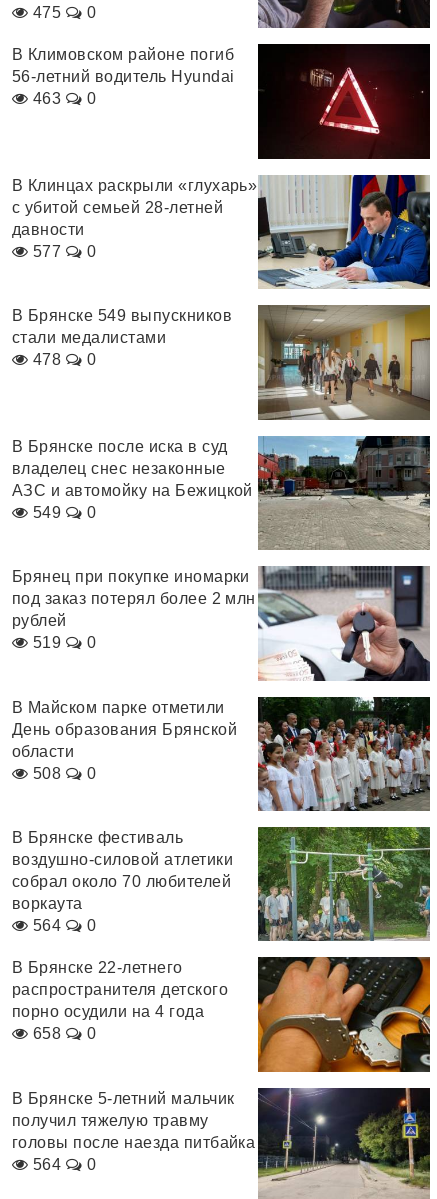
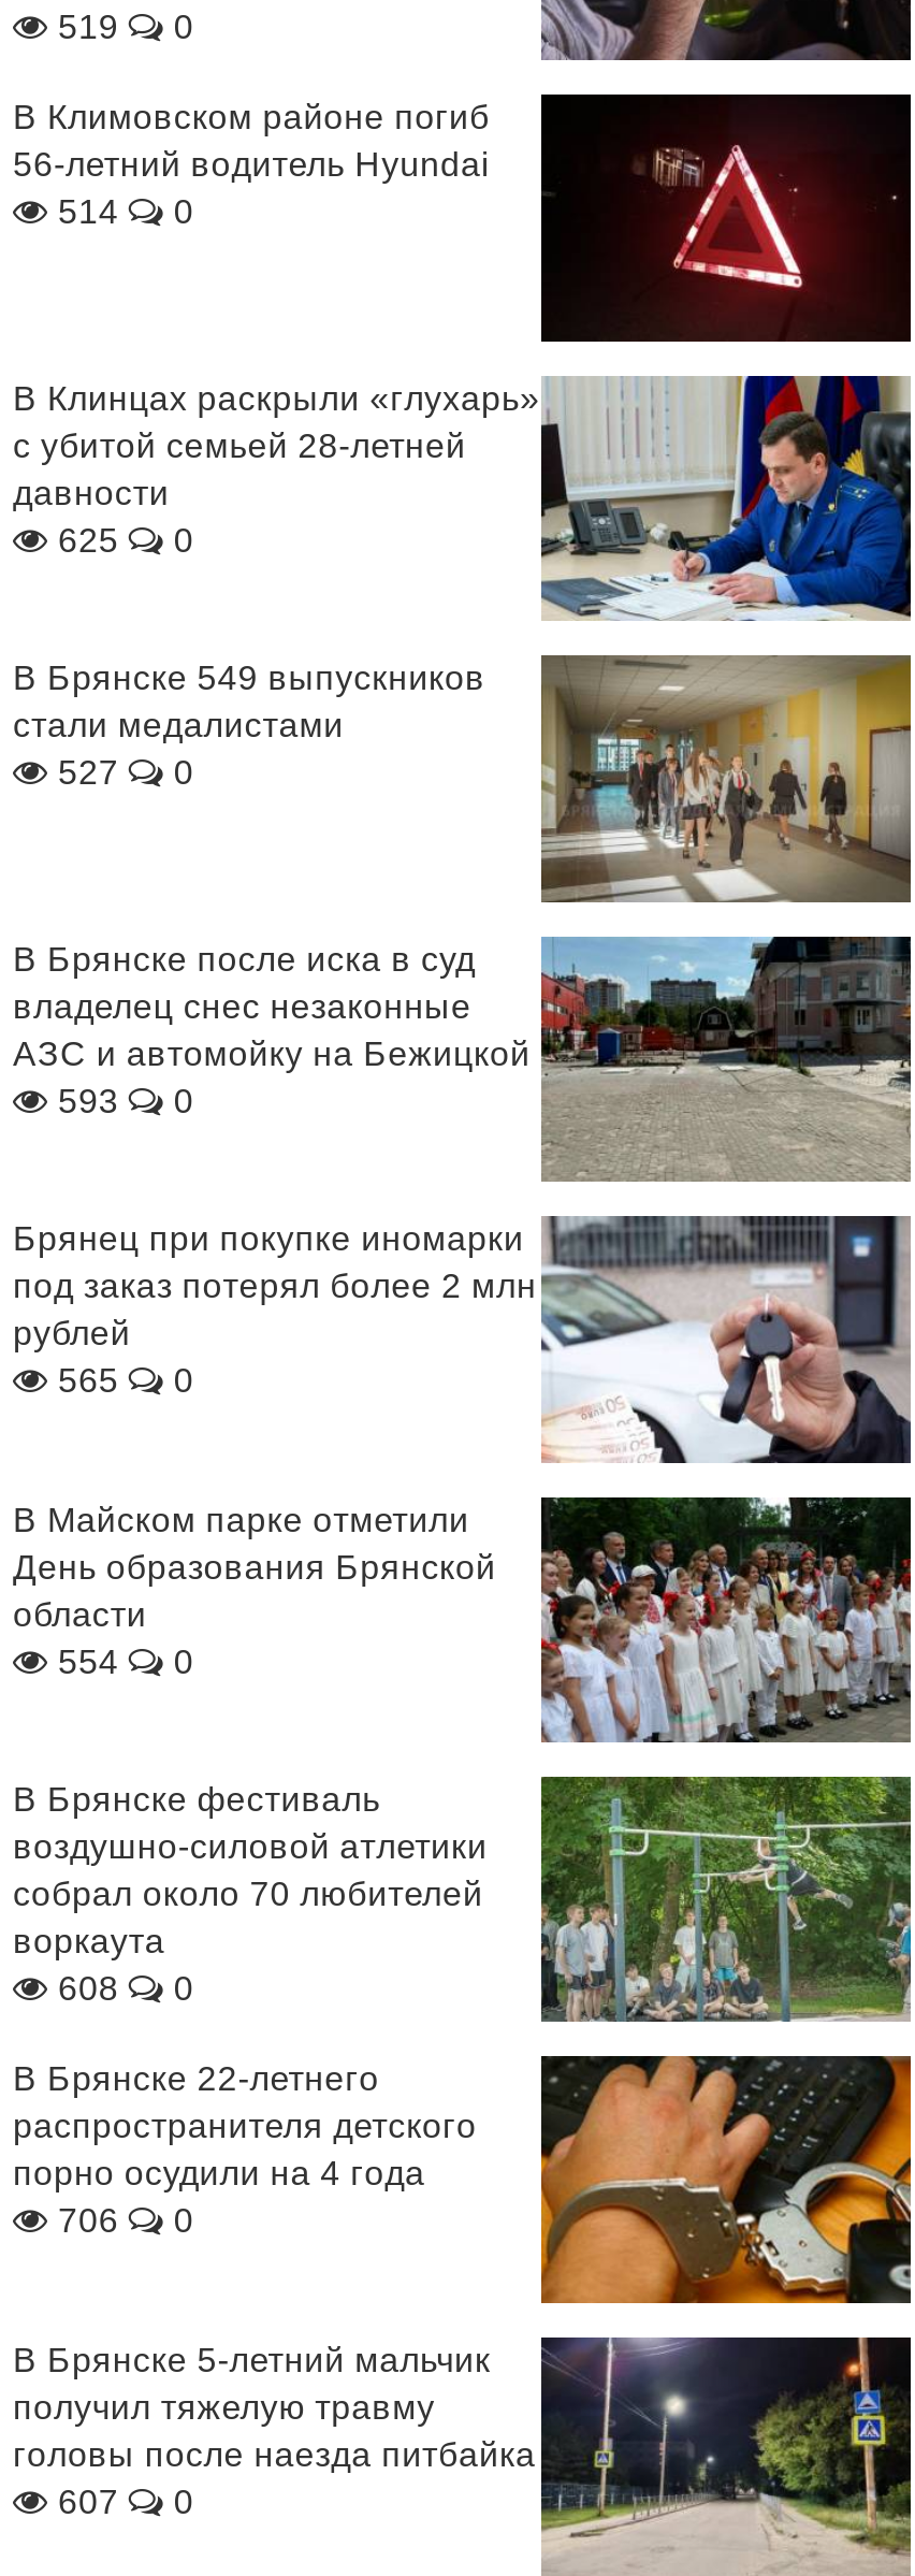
- 475 0
+ 519 0

- 463 0
+ 514 0

- 577 0
+ 625 0

- 478 0
+ 527 0

- 549 0
+ 593 0

- 519 0
+ 565 0

- 508 0
+ 554 0

- 564 0
+ 608 0

- 658 0
+ 706 0

- 564 0
+ 607 0
